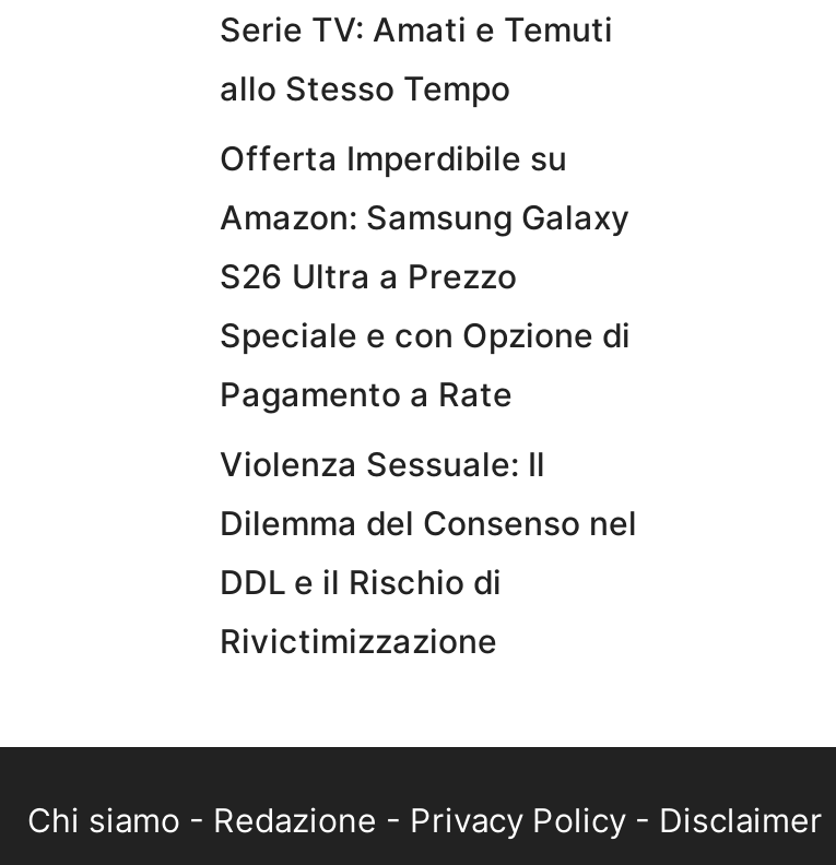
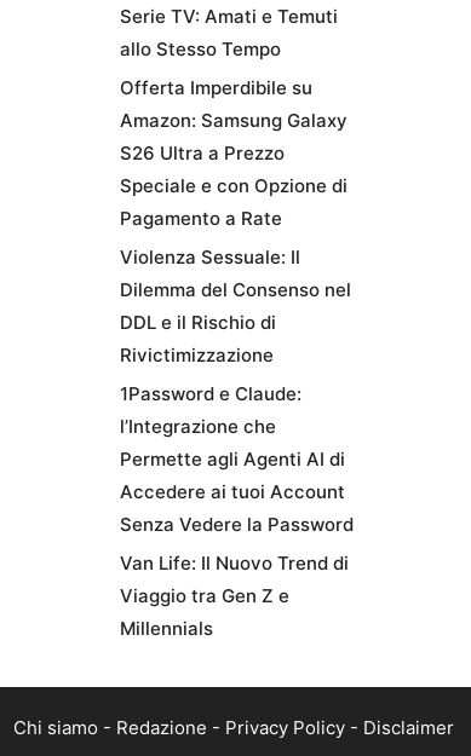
+ 1Password e Claude:
+ l’Integrazione che
+ Permette agli Agenti AI di
+ Accedere ai tuoi Account
+ Senza Vedere la Password
+ Van Life: Il Nuovo Trend di
+ Viaggio tra Gen Z e
+ Millennials
